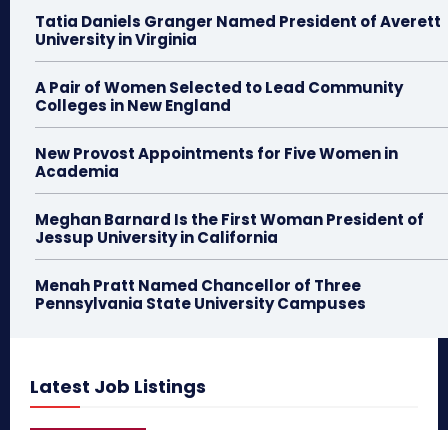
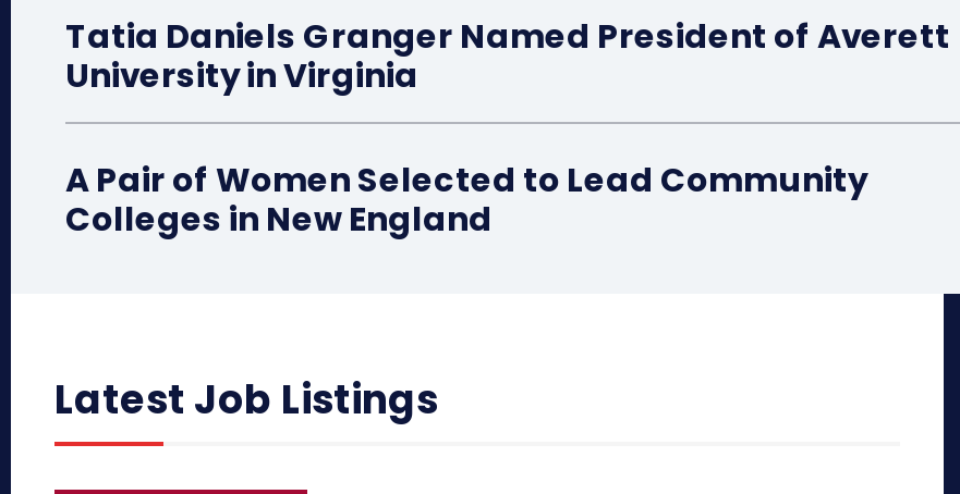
- New Provost Appointments for Five Women in
- Academia
- Meghan Barnard Is the First Woman President of
- Jessup University in California
- Menah Pratt Named Chancellor of Three
- Pennsylvania State University Campuses
